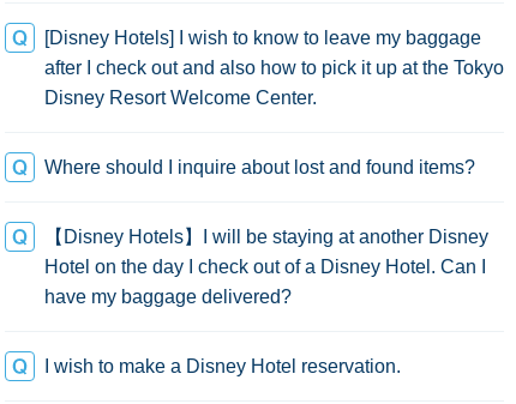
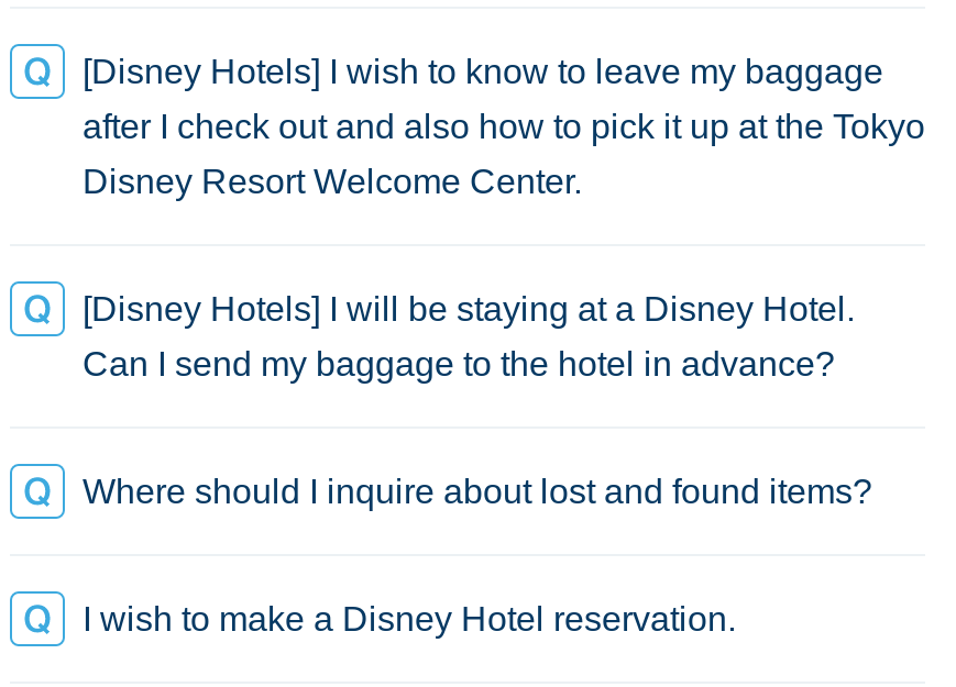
+ [Disney Hotels] I will be staying at a Disney Hotel.
+ Can I send my baggage to the hotel in advance?

moved down: Where should I inquire about lost and found items?

- 【Disney Hotels】I will be staying at another Disney
- Hotel on the day I check out of a Disney Hotel. Can I
- have my baggage delivered?
